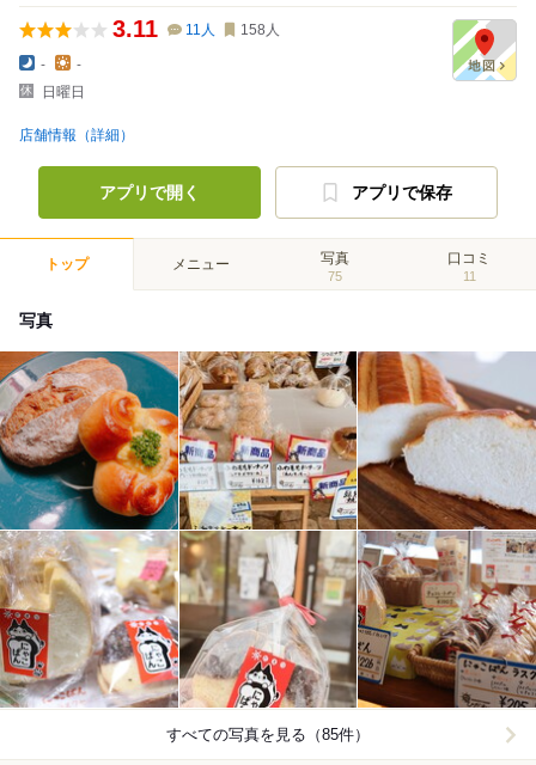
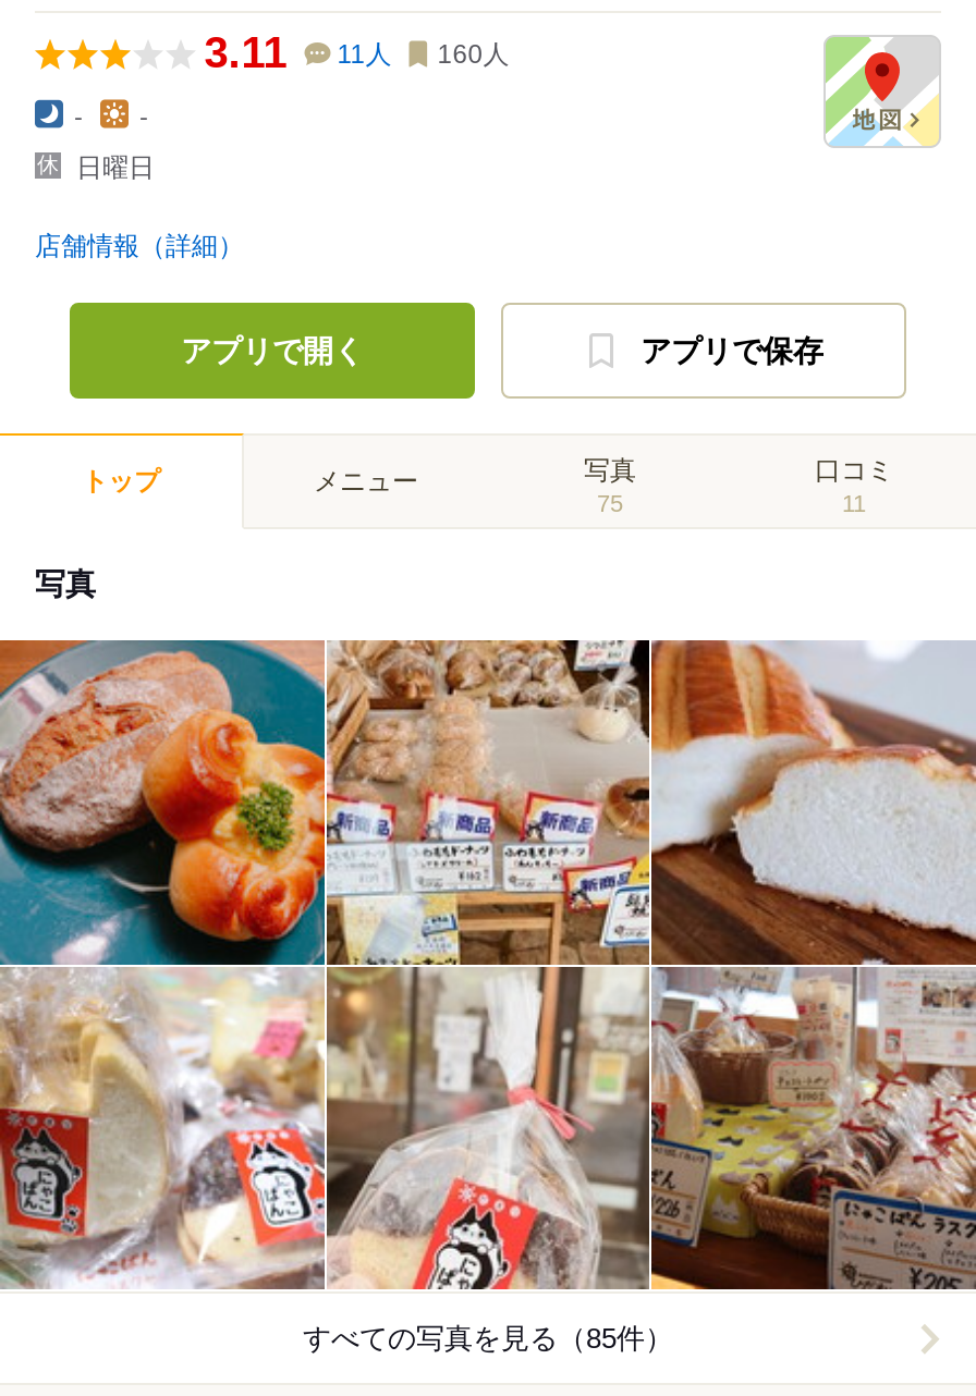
- 3.11 11人 158人
+ 3.11 11人 160人
